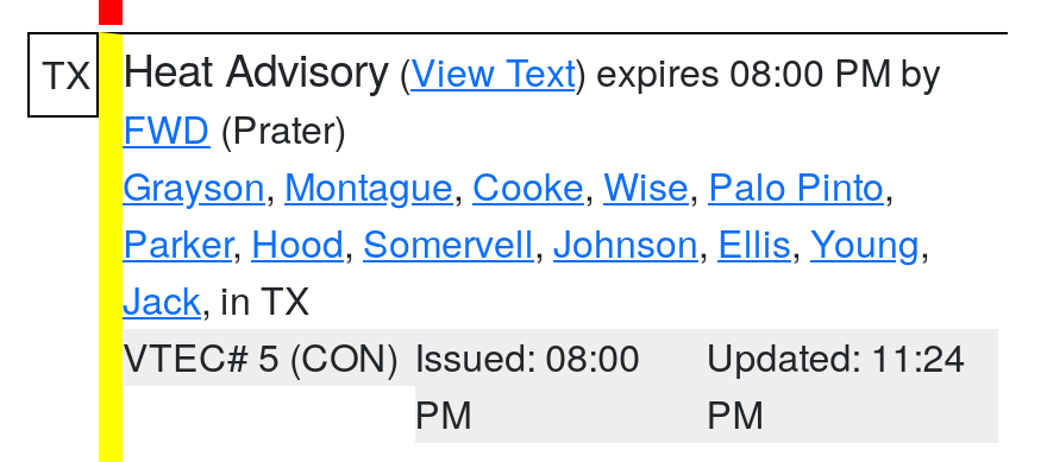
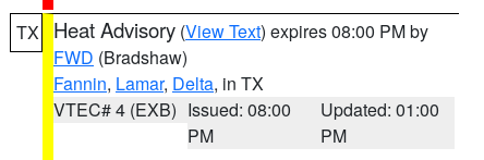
- FWD (Prater)
- Grayson, Montague, Cooke, Wise, Palo Pinto,
- Parker, Hood, Somervell, Johnson, Ellis, Young,
- Jack, in TX
- VTEC# 5 (CON) Issued: 08:00
+ FWD (Bradshaw)
+ Fannin, Lamar, Delta, in TX
+ VTEC# 4 (EXB) Issued: 08:00

- Updated: 11:24
+ Updated: 01:00
